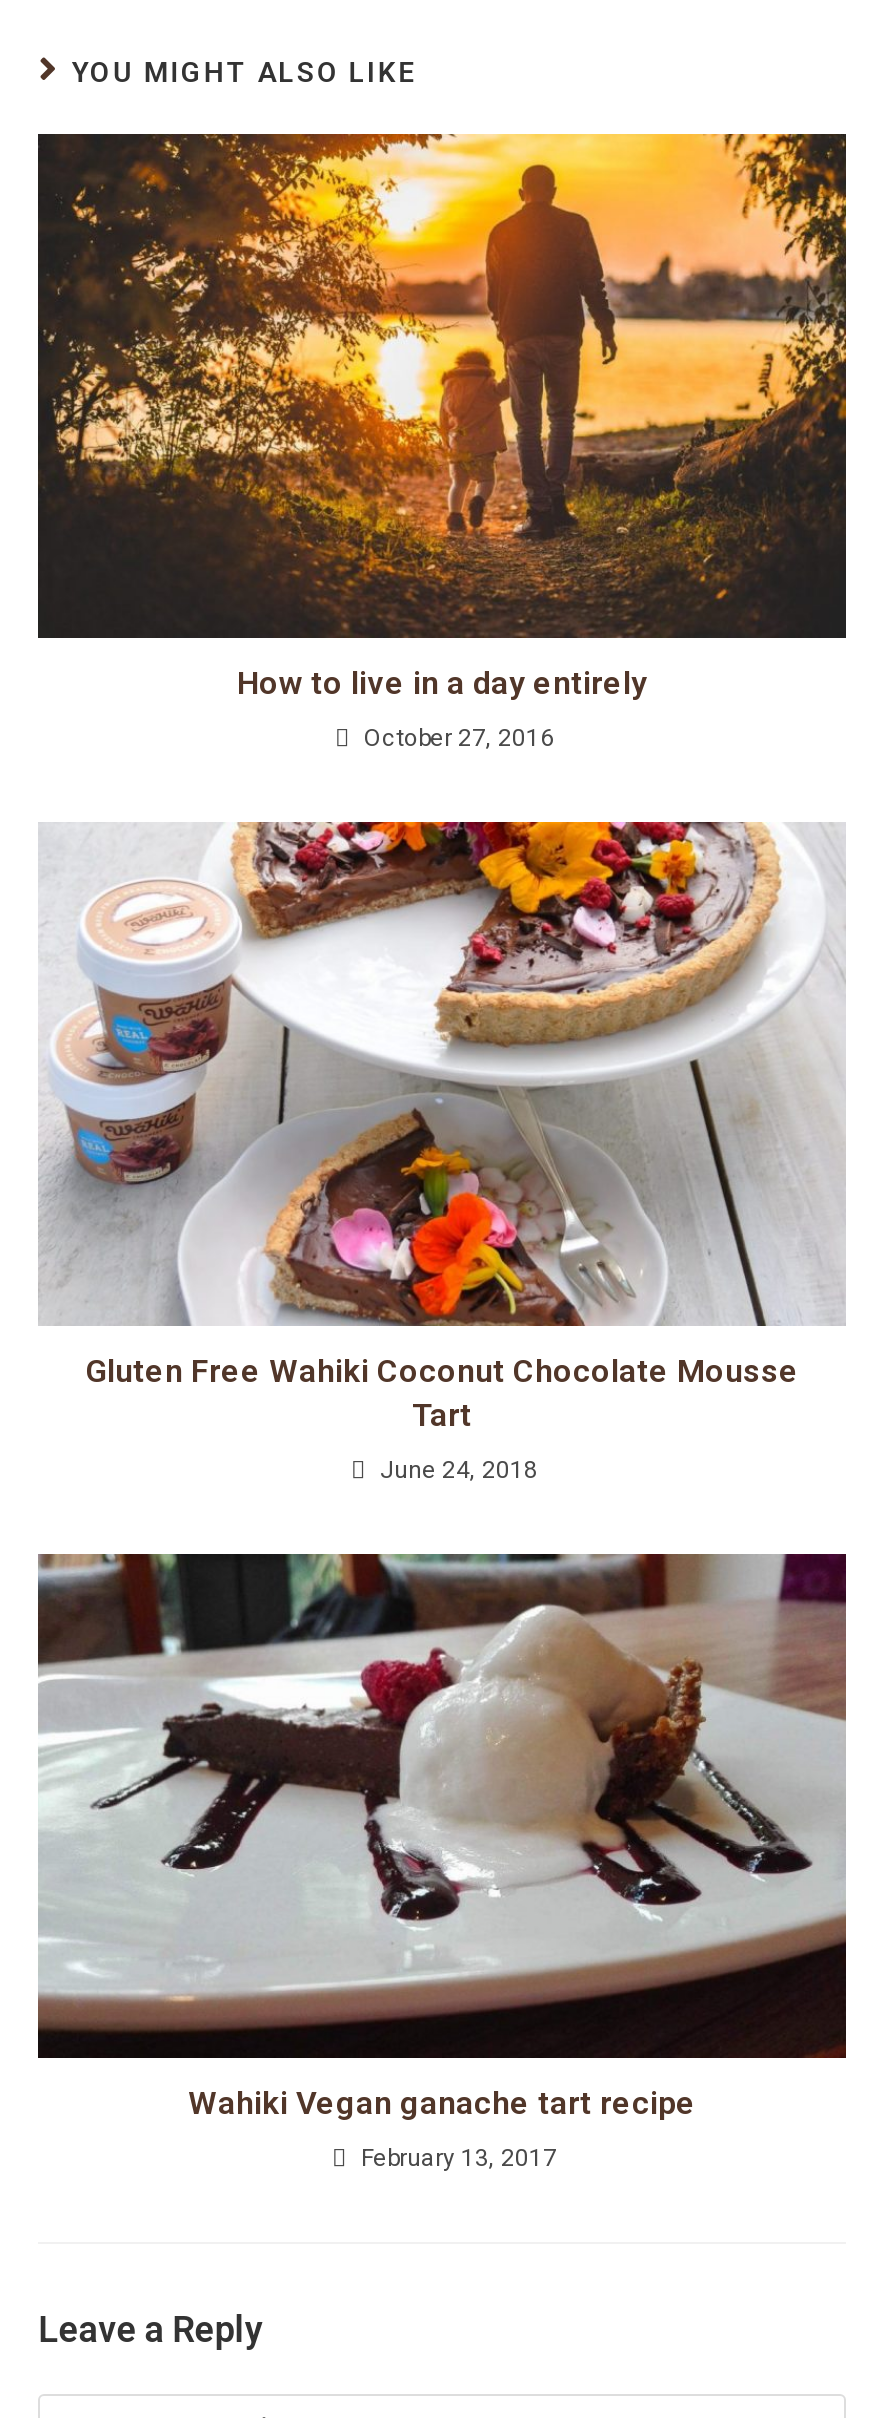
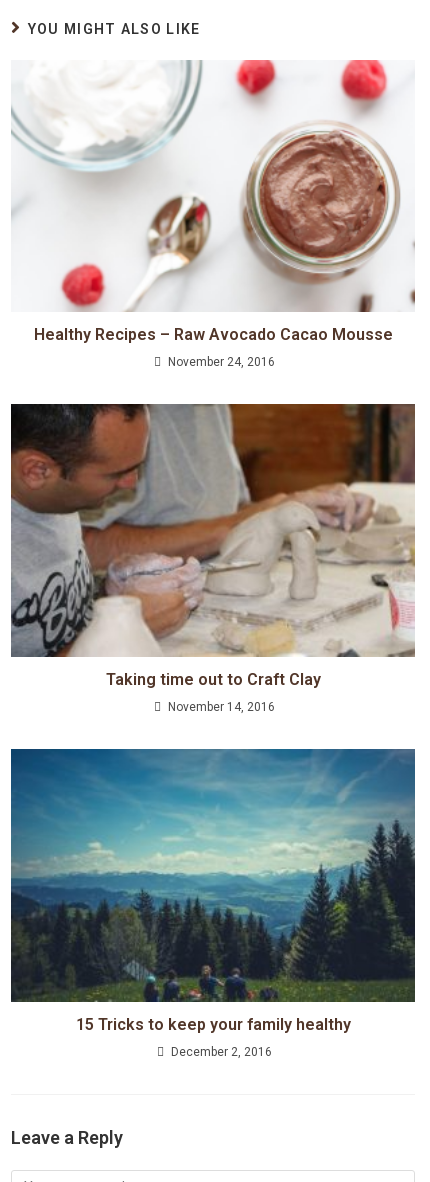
- [image]
- How to live in a day entirely
+ [image]
+ Healthy Recipes – Raw Avocado Cacao Mousse

- October 27, 2016
+ November 24, 2016

- [image]
- Gluten Free Wahiki Coconut Chocolate Mousse
- Tart
+ [image]
+ Taking time out to Craft Clay

- June 24, 2018
+ November 14, 2016

- [image]
- Wahiki Vegan ganache tart recipe
+ [image]
+ 15 Tricks to keep your family healthy

- February 13, 2017
+ December 2, 2016
